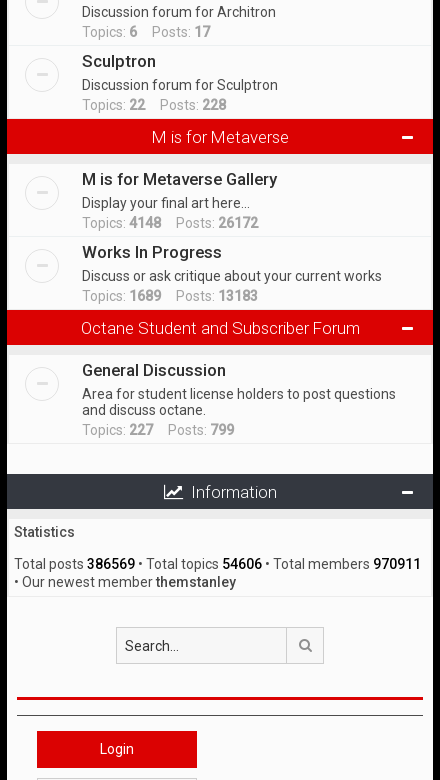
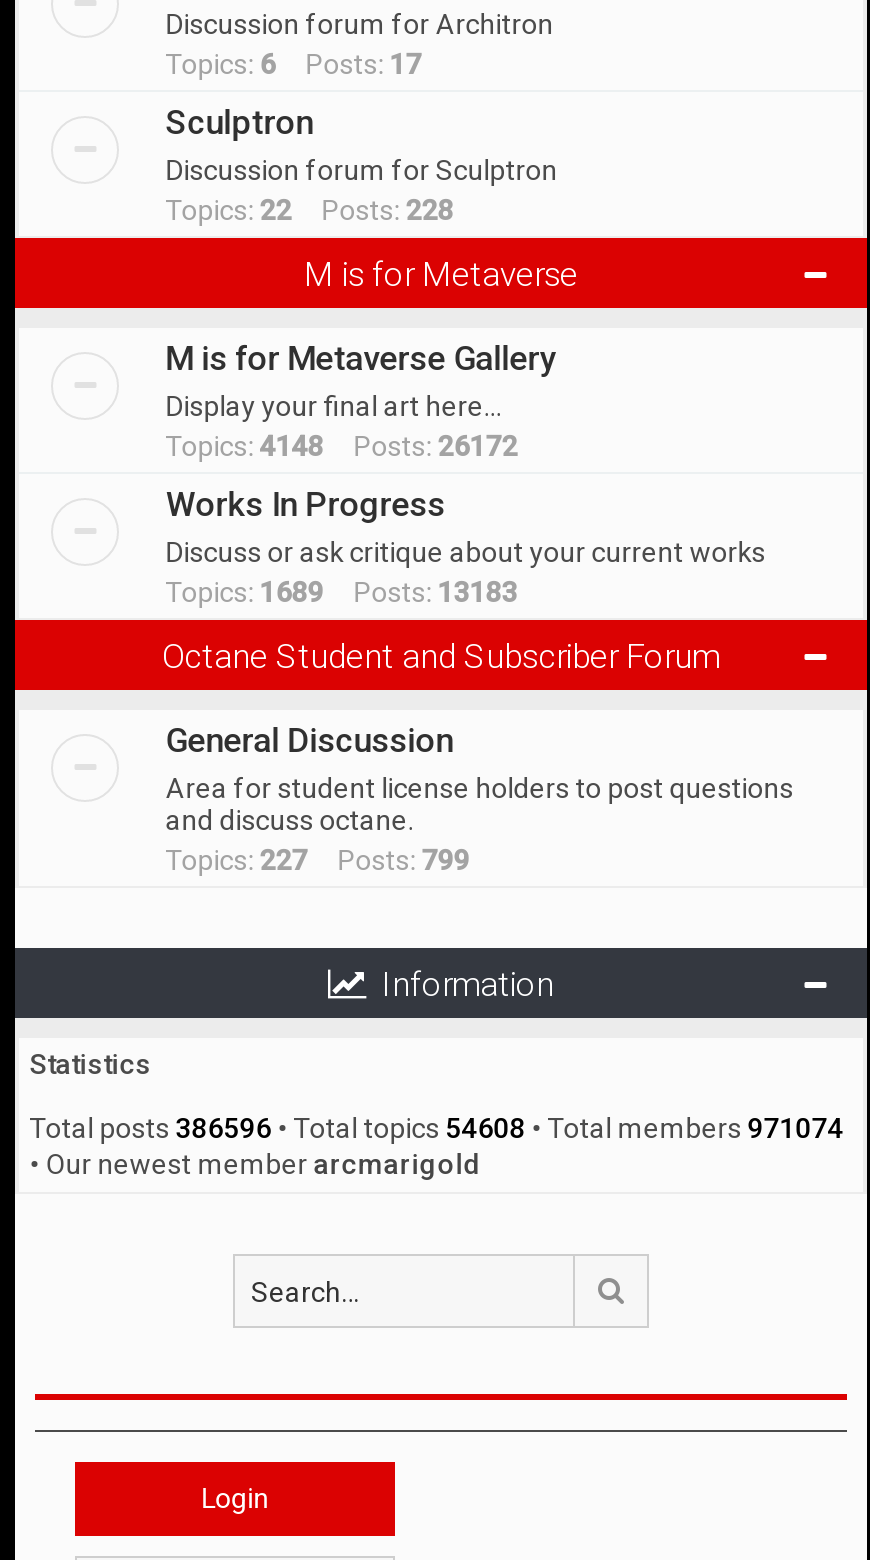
- Total posts 386569 • Total topics 54606 • Total members 970911
+ Total posts 386596 • Total topics 54608 • Total members 971074

- • Our newest member themstanley
+ • Our newest member arcmarigold
